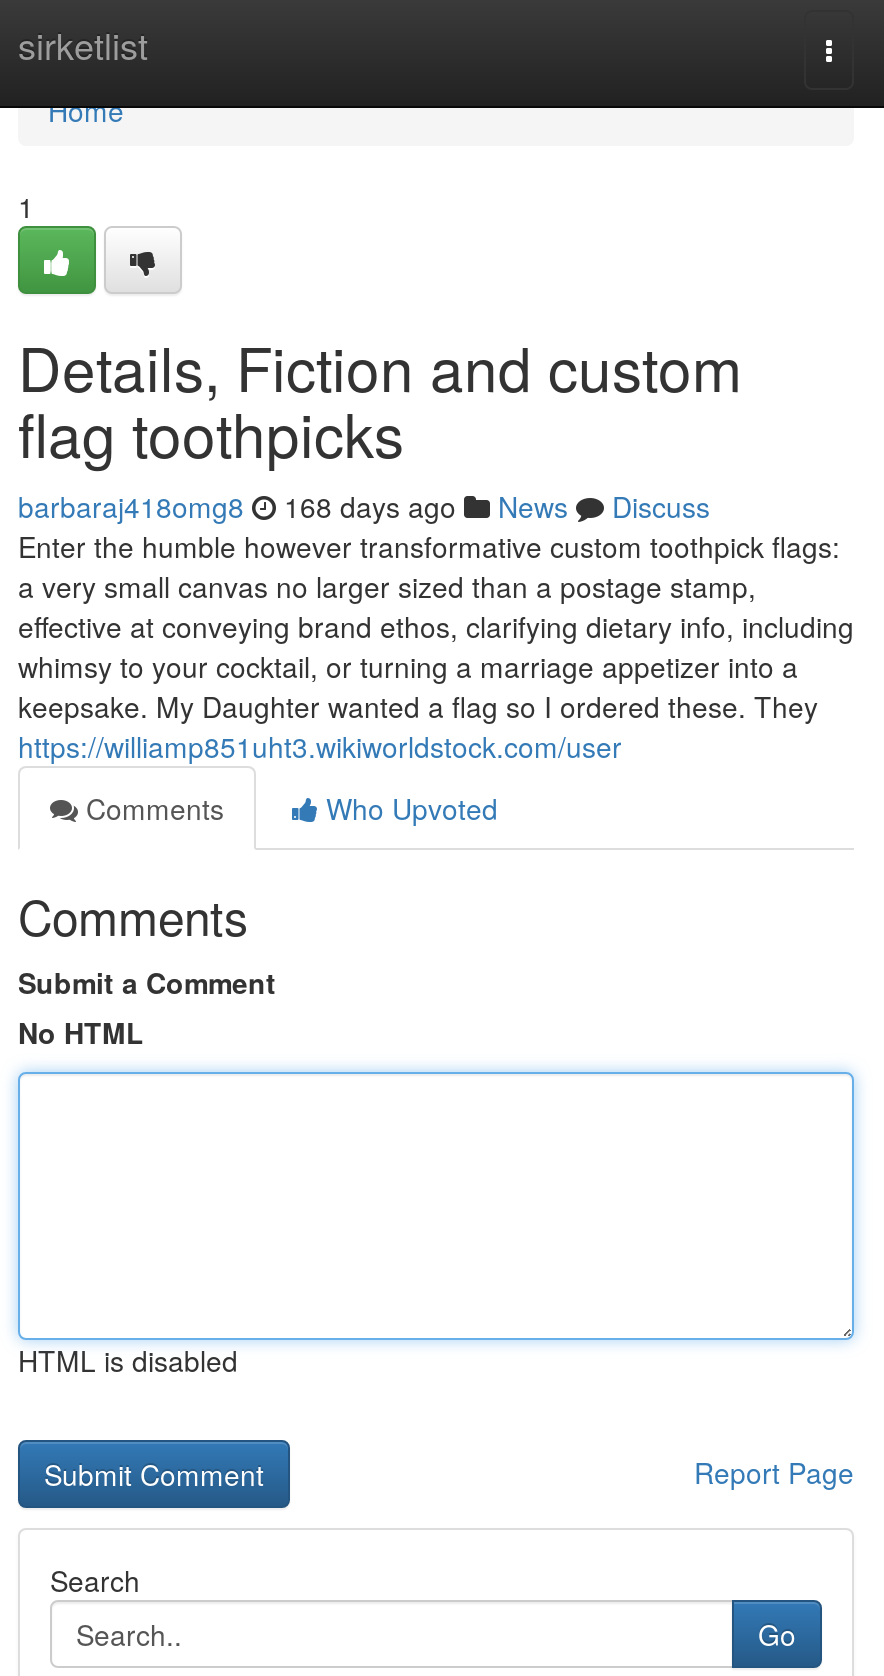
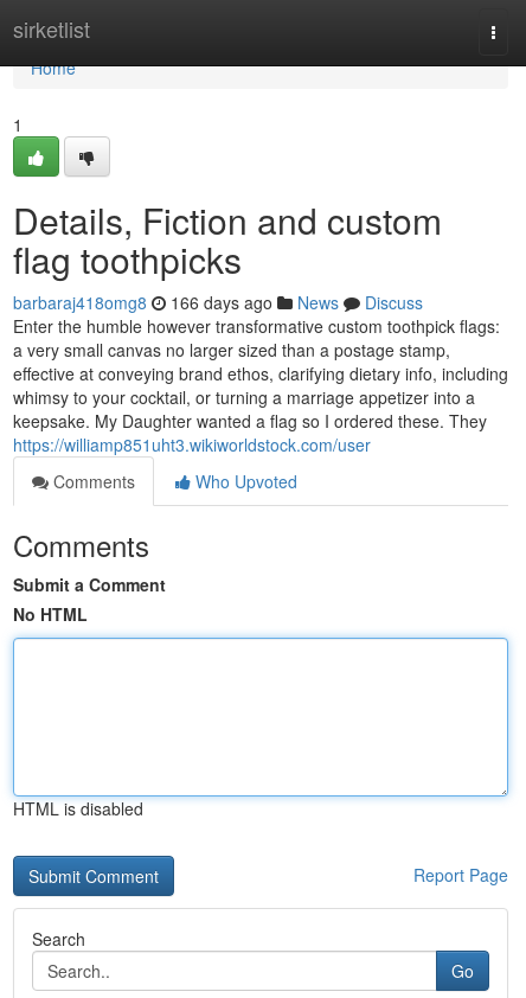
- barbaraj418omg8 168 days ago News Discuss
+ barbaraj418omg8 166 days ago News Discuss
